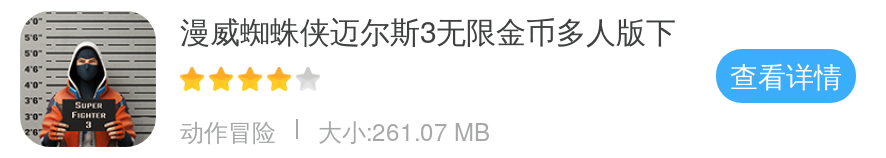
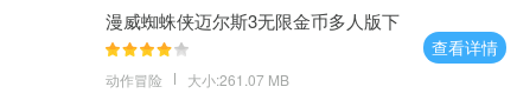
- [image]
